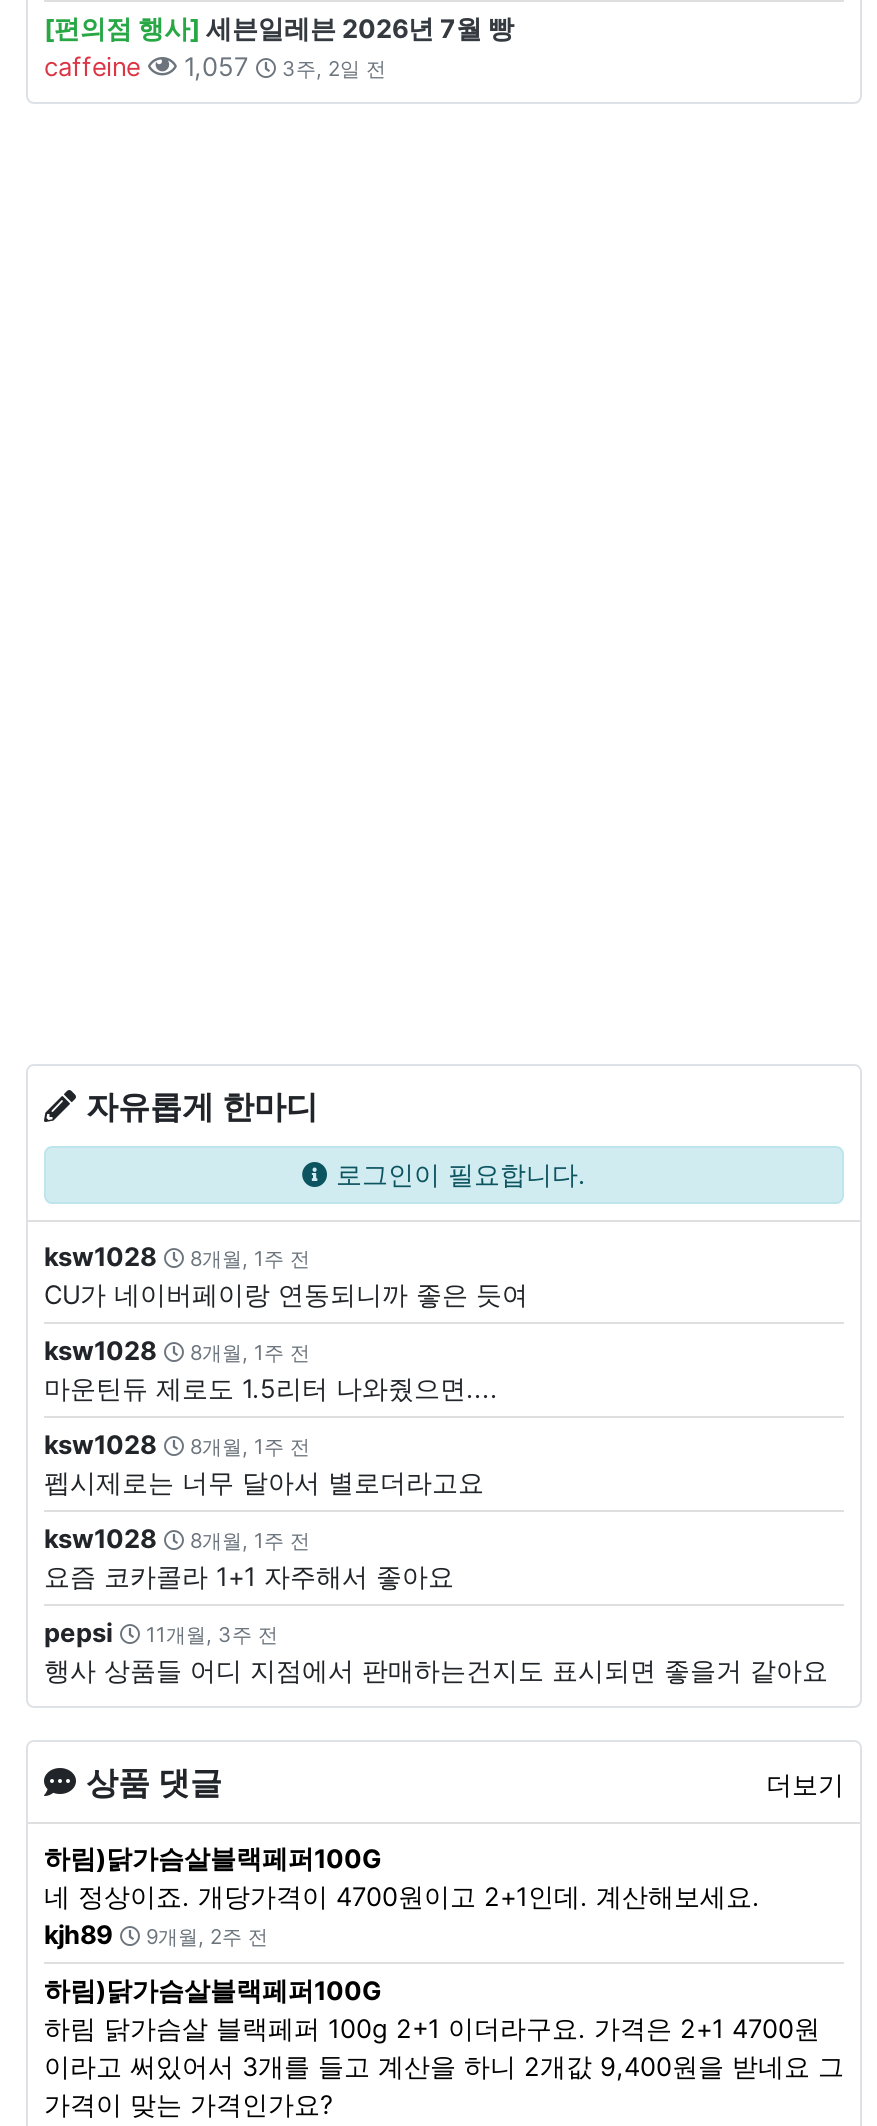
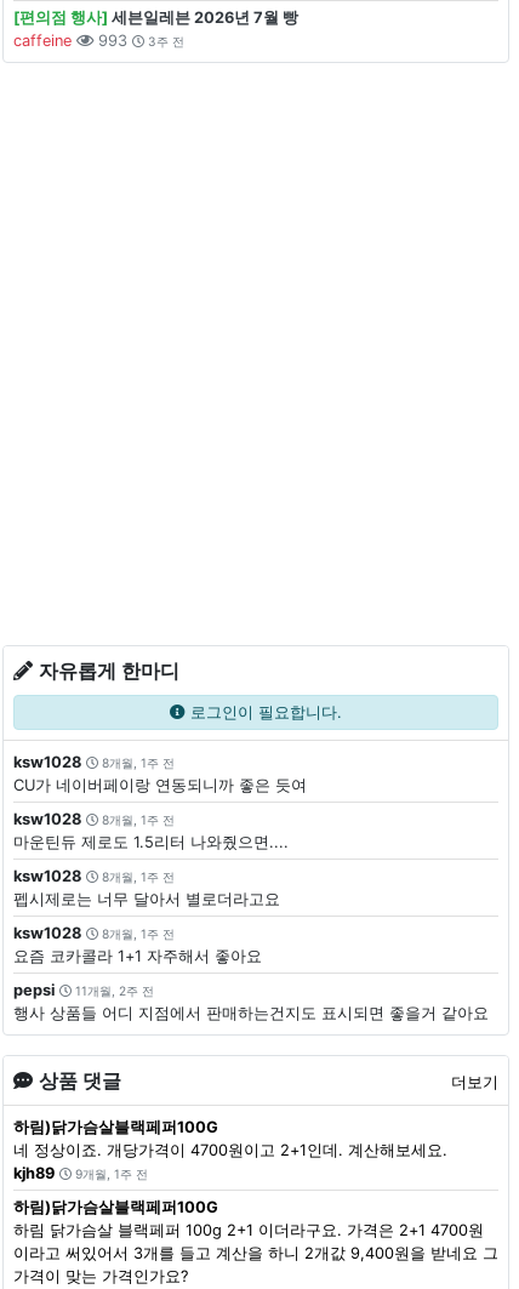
- 1,057
- 3주, 2일 전
+ 993
+ 3주 전

- pepsi 11개월, 3주 전
+ pepsi 11개월, 2주 전

- kjh89 9개월, 2주 전
+ kjh89 9개월, 1주 전
